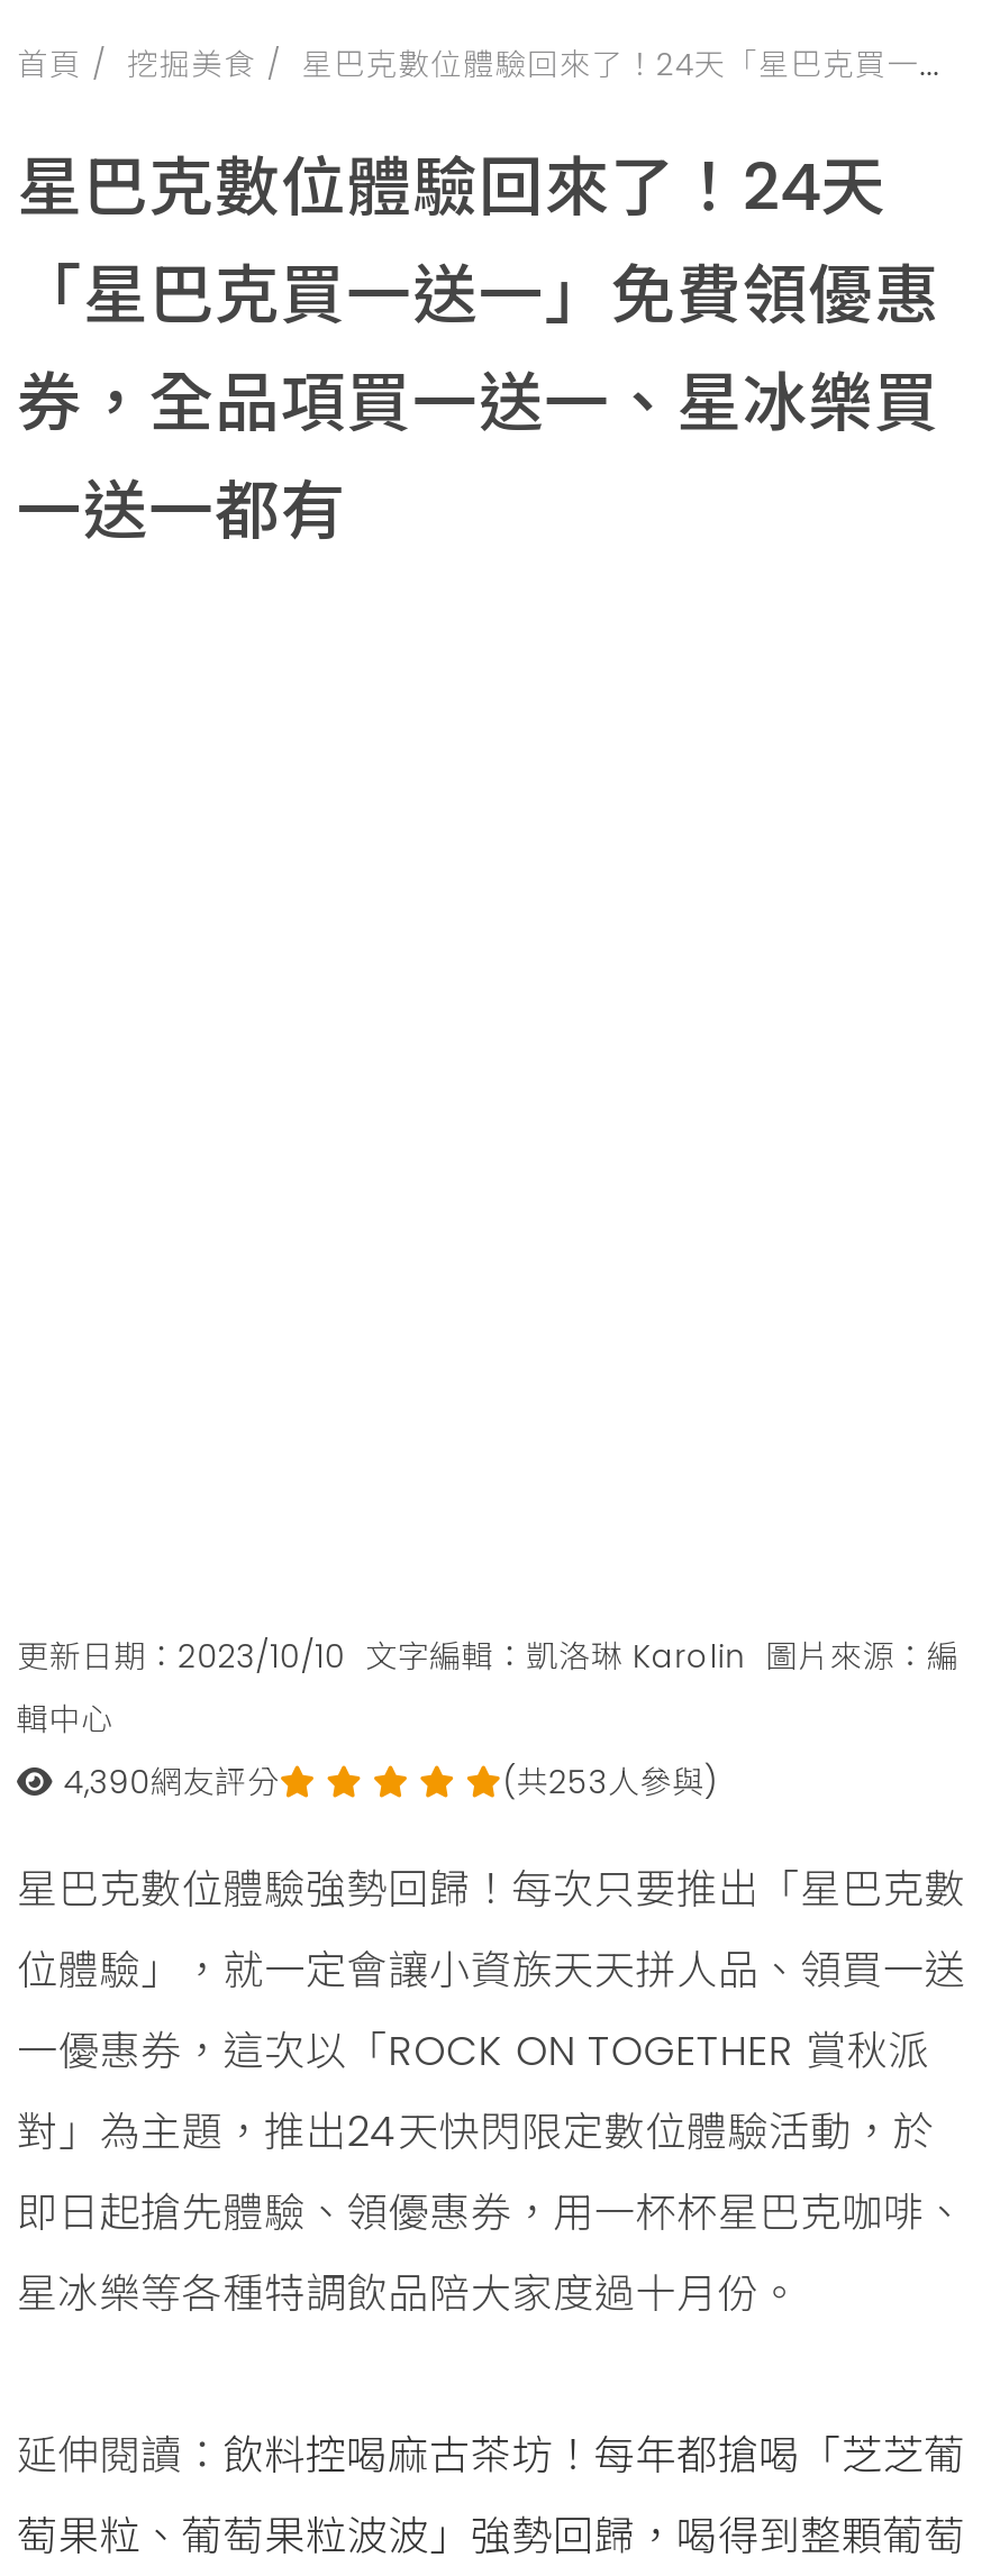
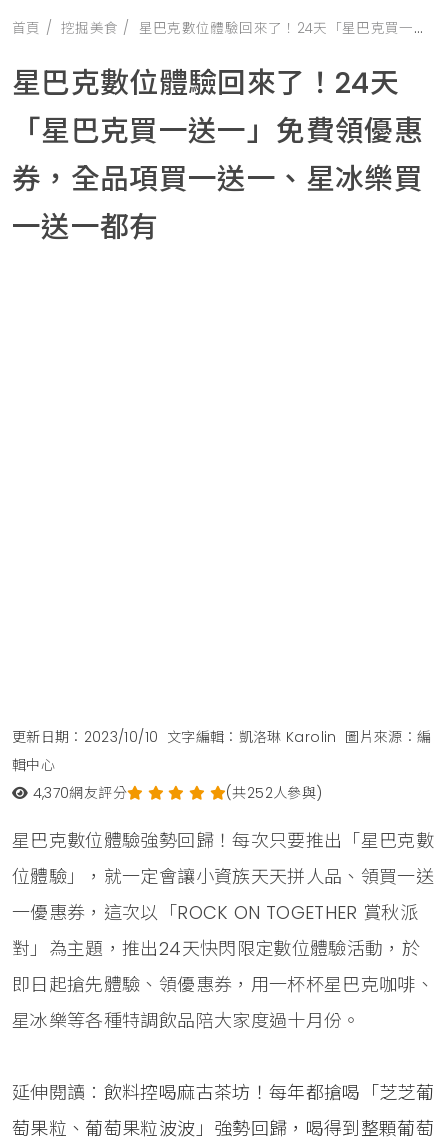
- 4,390網友評分
+ 4,370網友評分

- (共253人參與)
+ (共252人參與)
